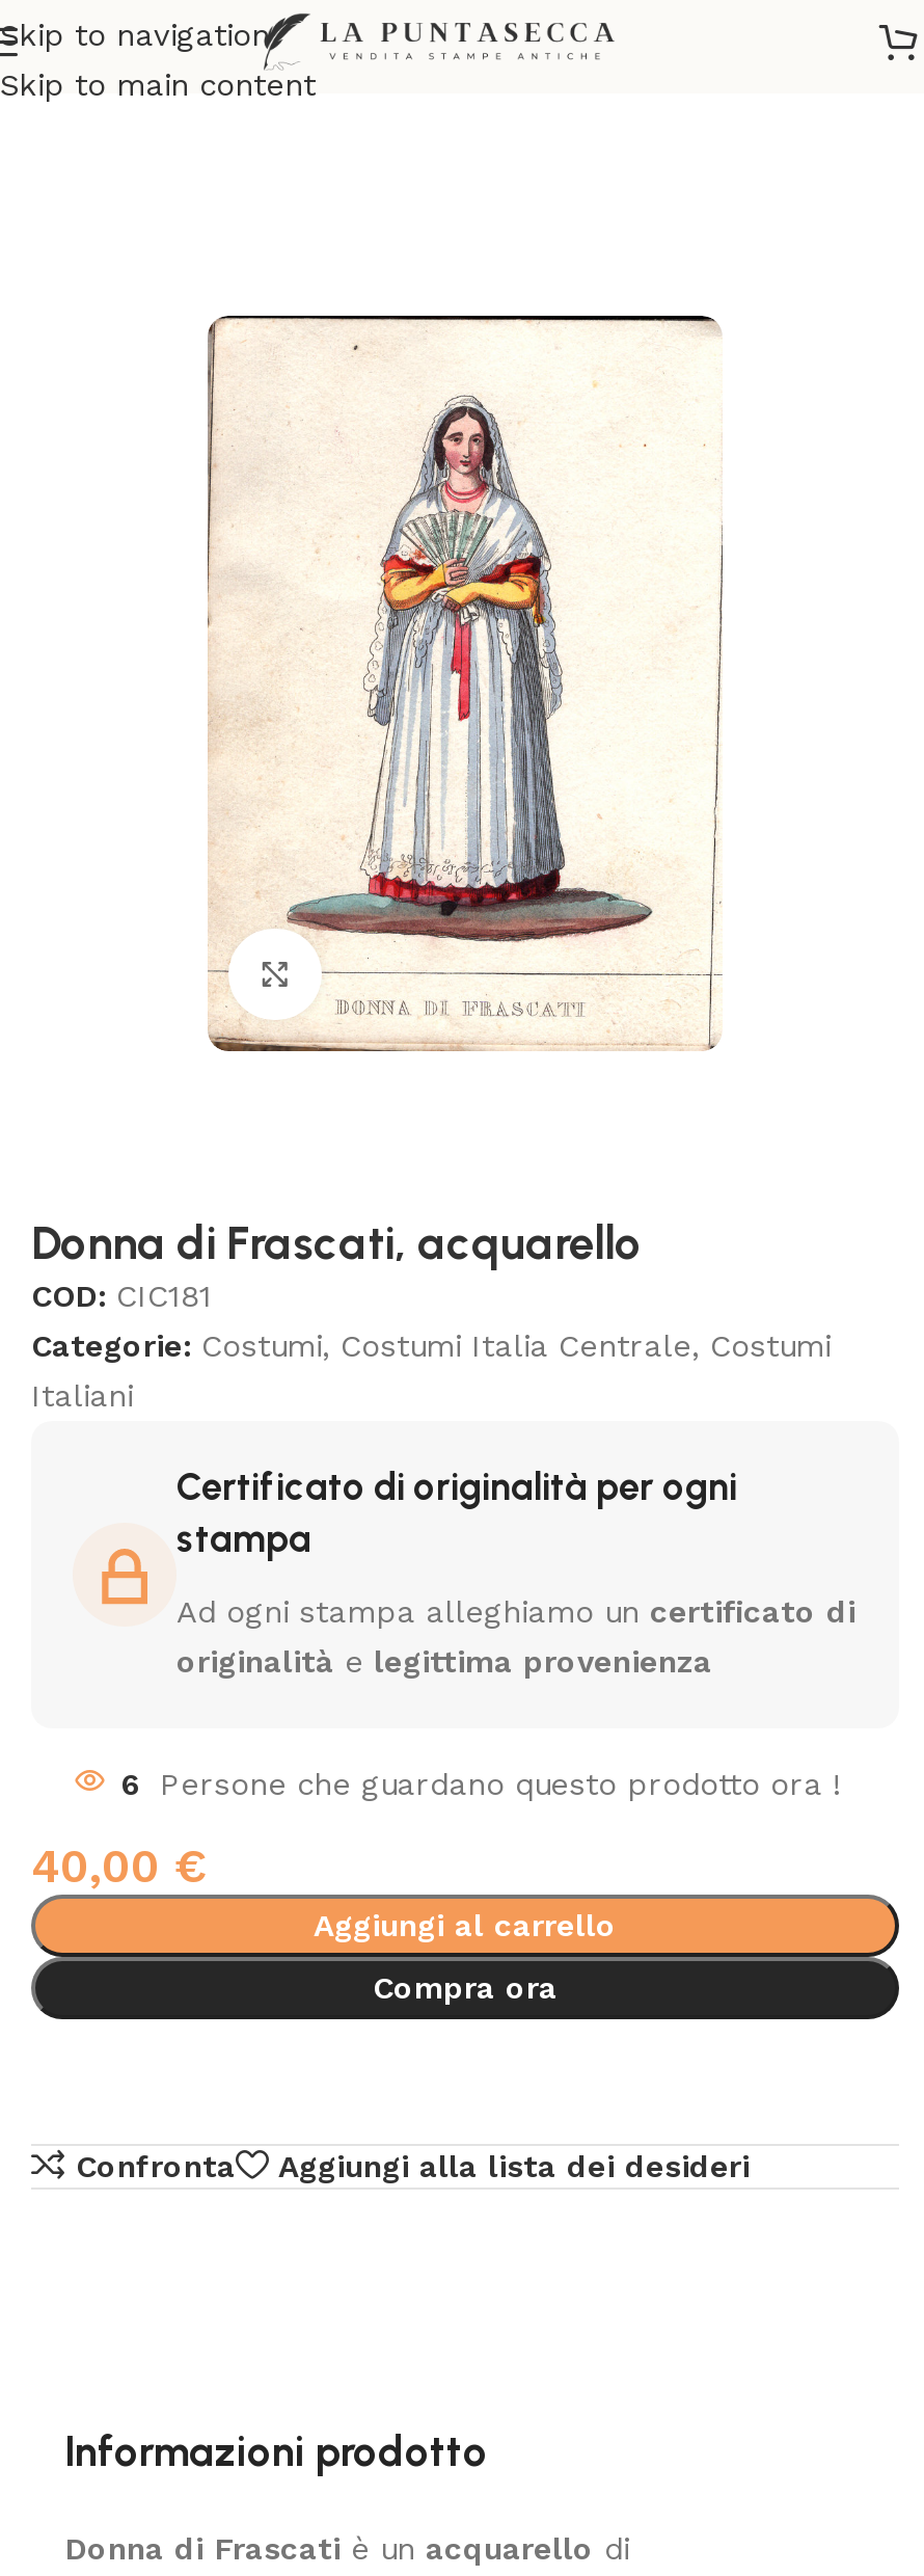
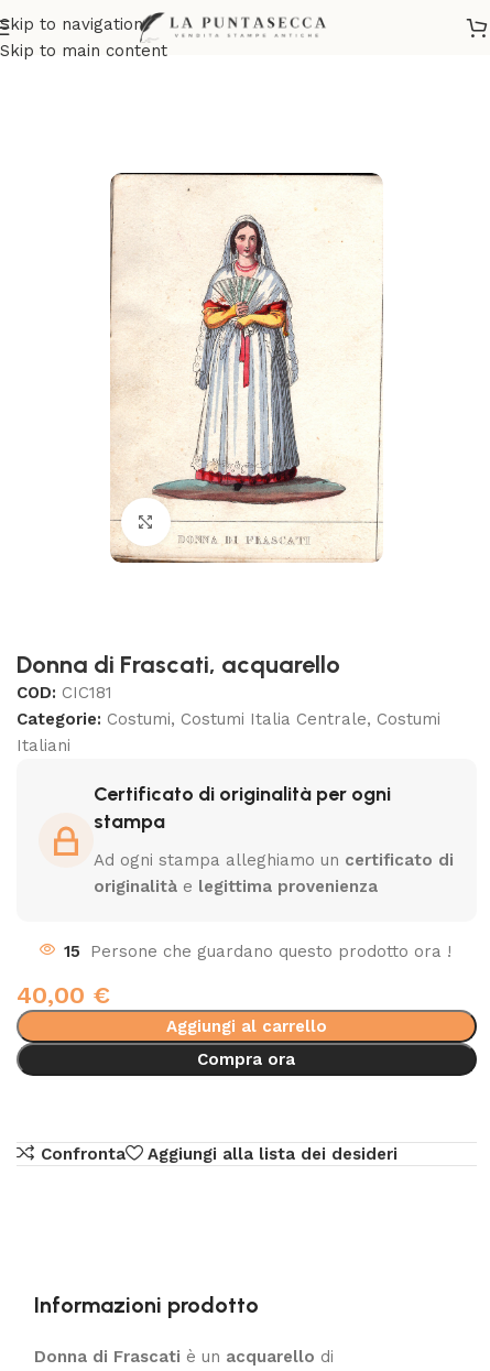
- 6 Persone che guardano questo prodotto ora !
+ 15 Persone che guardano questo prodotto ora !
